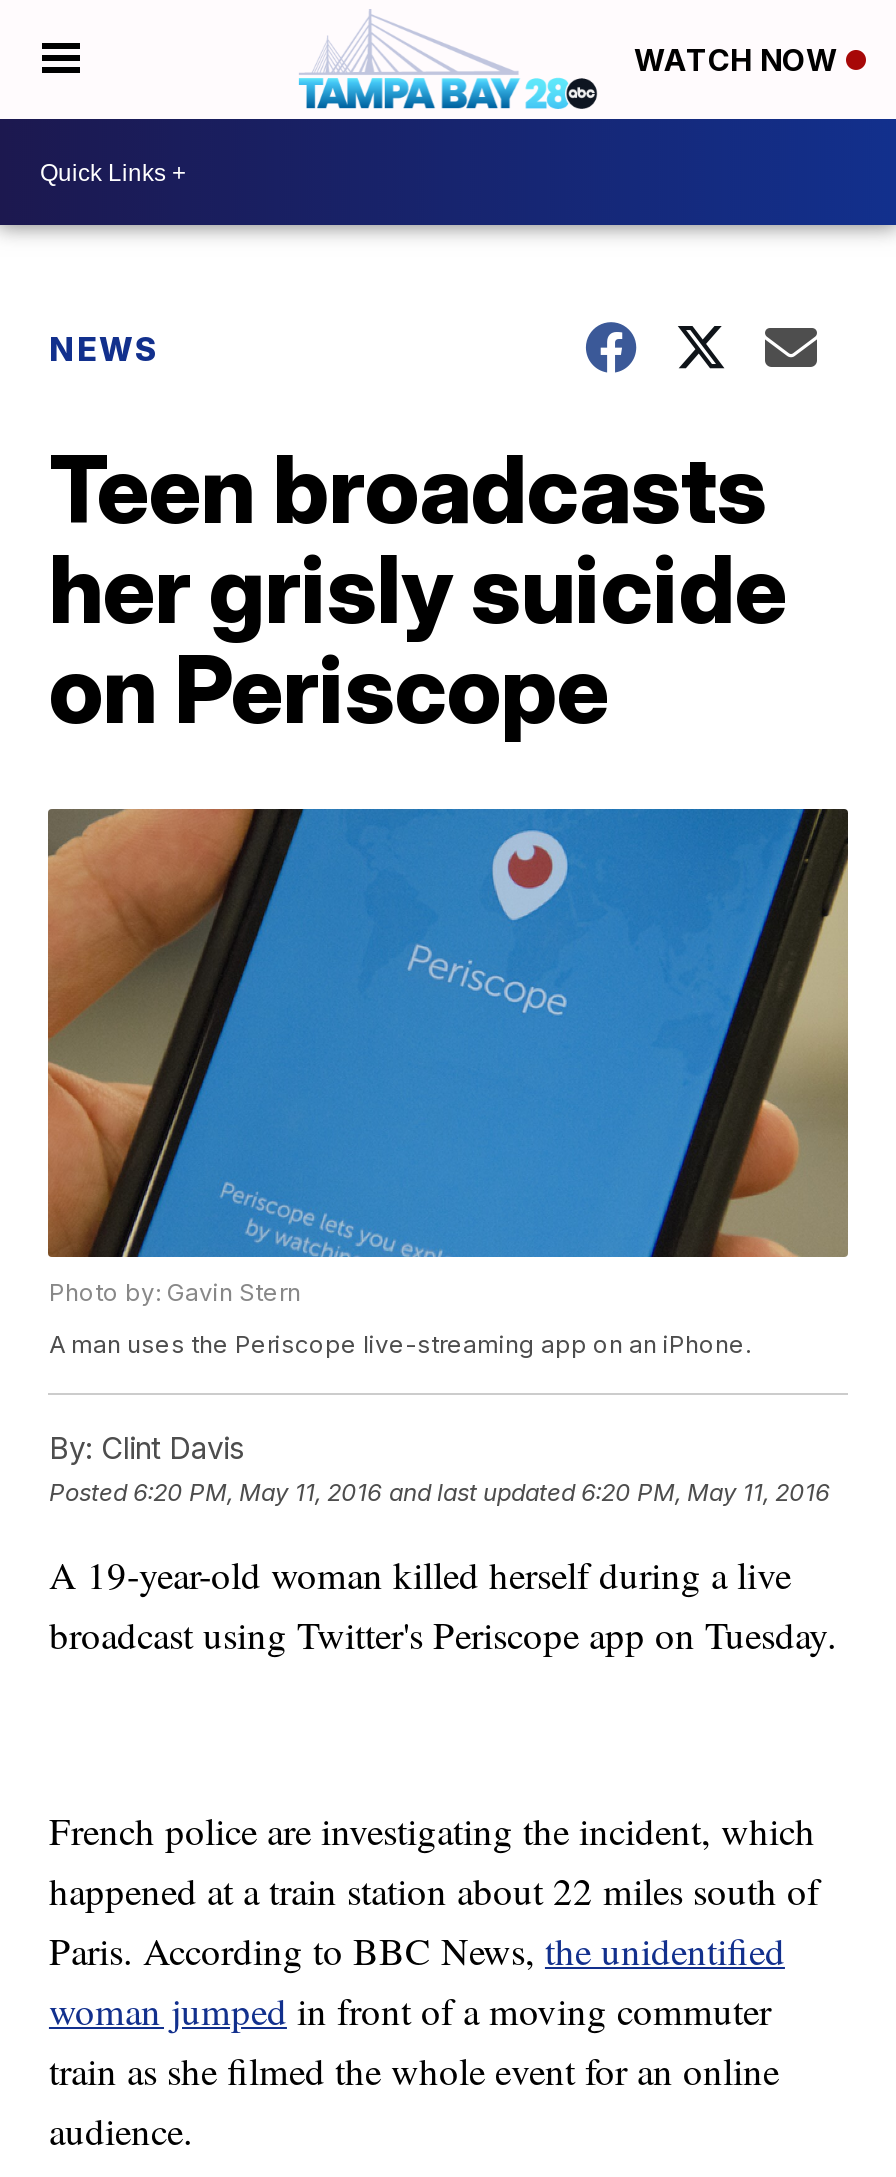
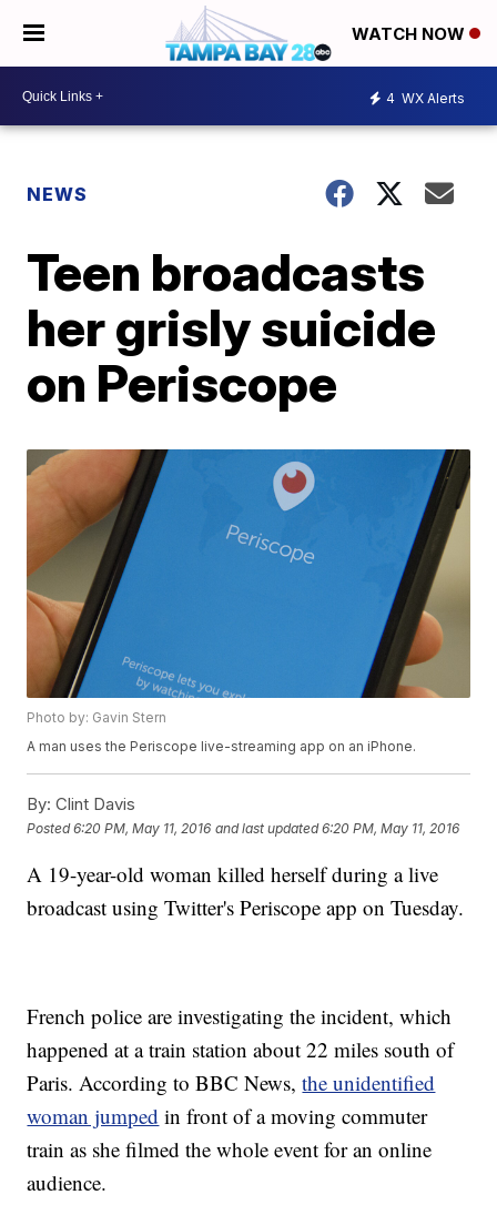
+ 4 WX Alerts
